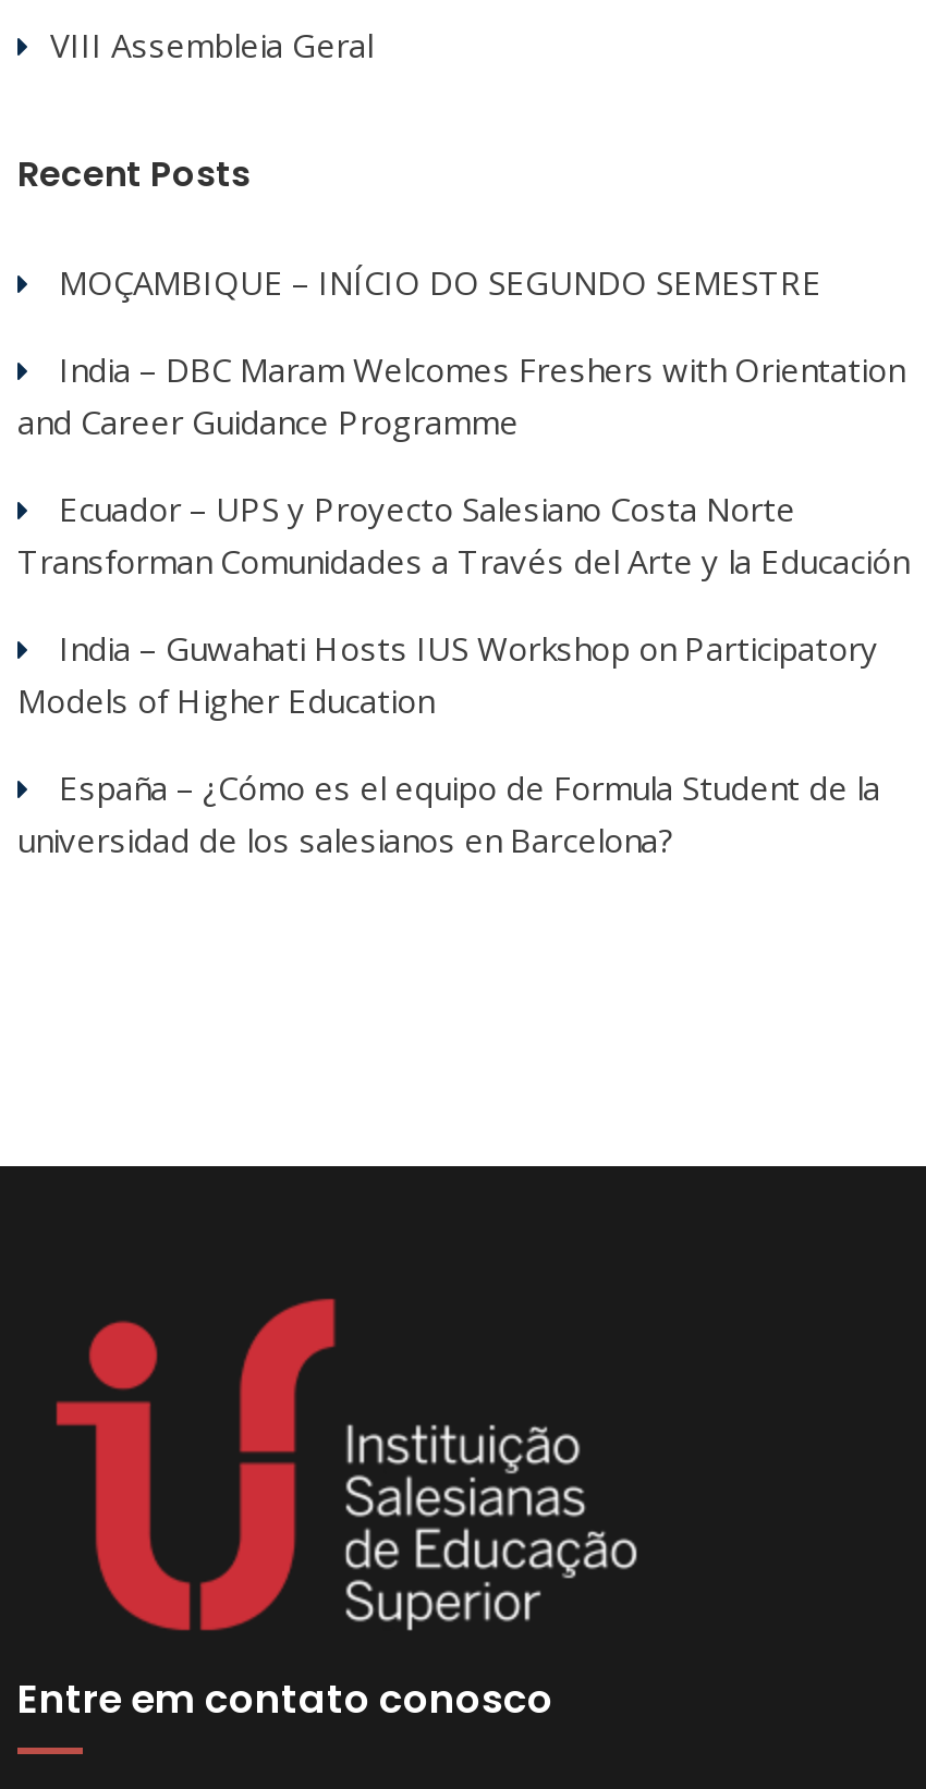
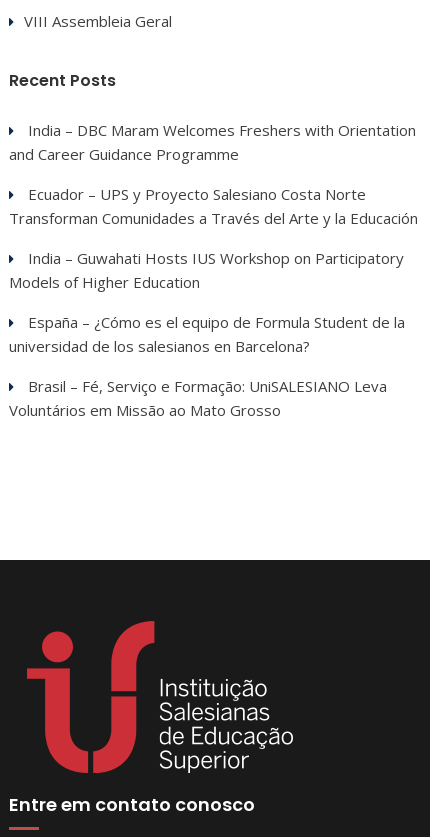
- MOÇAMBIQUE – INÍCIO DO SEGUNDO SEMESTRE

moved up: India – DBC Maram Welcomes Freshers with Orientation | and Career Guidance Programme | Ecuador – UPS y Proyecto Salesiano Costa Norte | Transforman Comunidades a Través del Arte y la Educación | India – Guwahati Hosts IUS Workshop on Participatory | Models of Higher Education | España – ¿Cómo es el equipo de Formula Student de la | universidad de los salesianos en Barcelona?

+ Brasil – Fé, Serviço e Formação: UniSALESIANO Leva
+ Voluntários em Missão ao Mato Grosso
